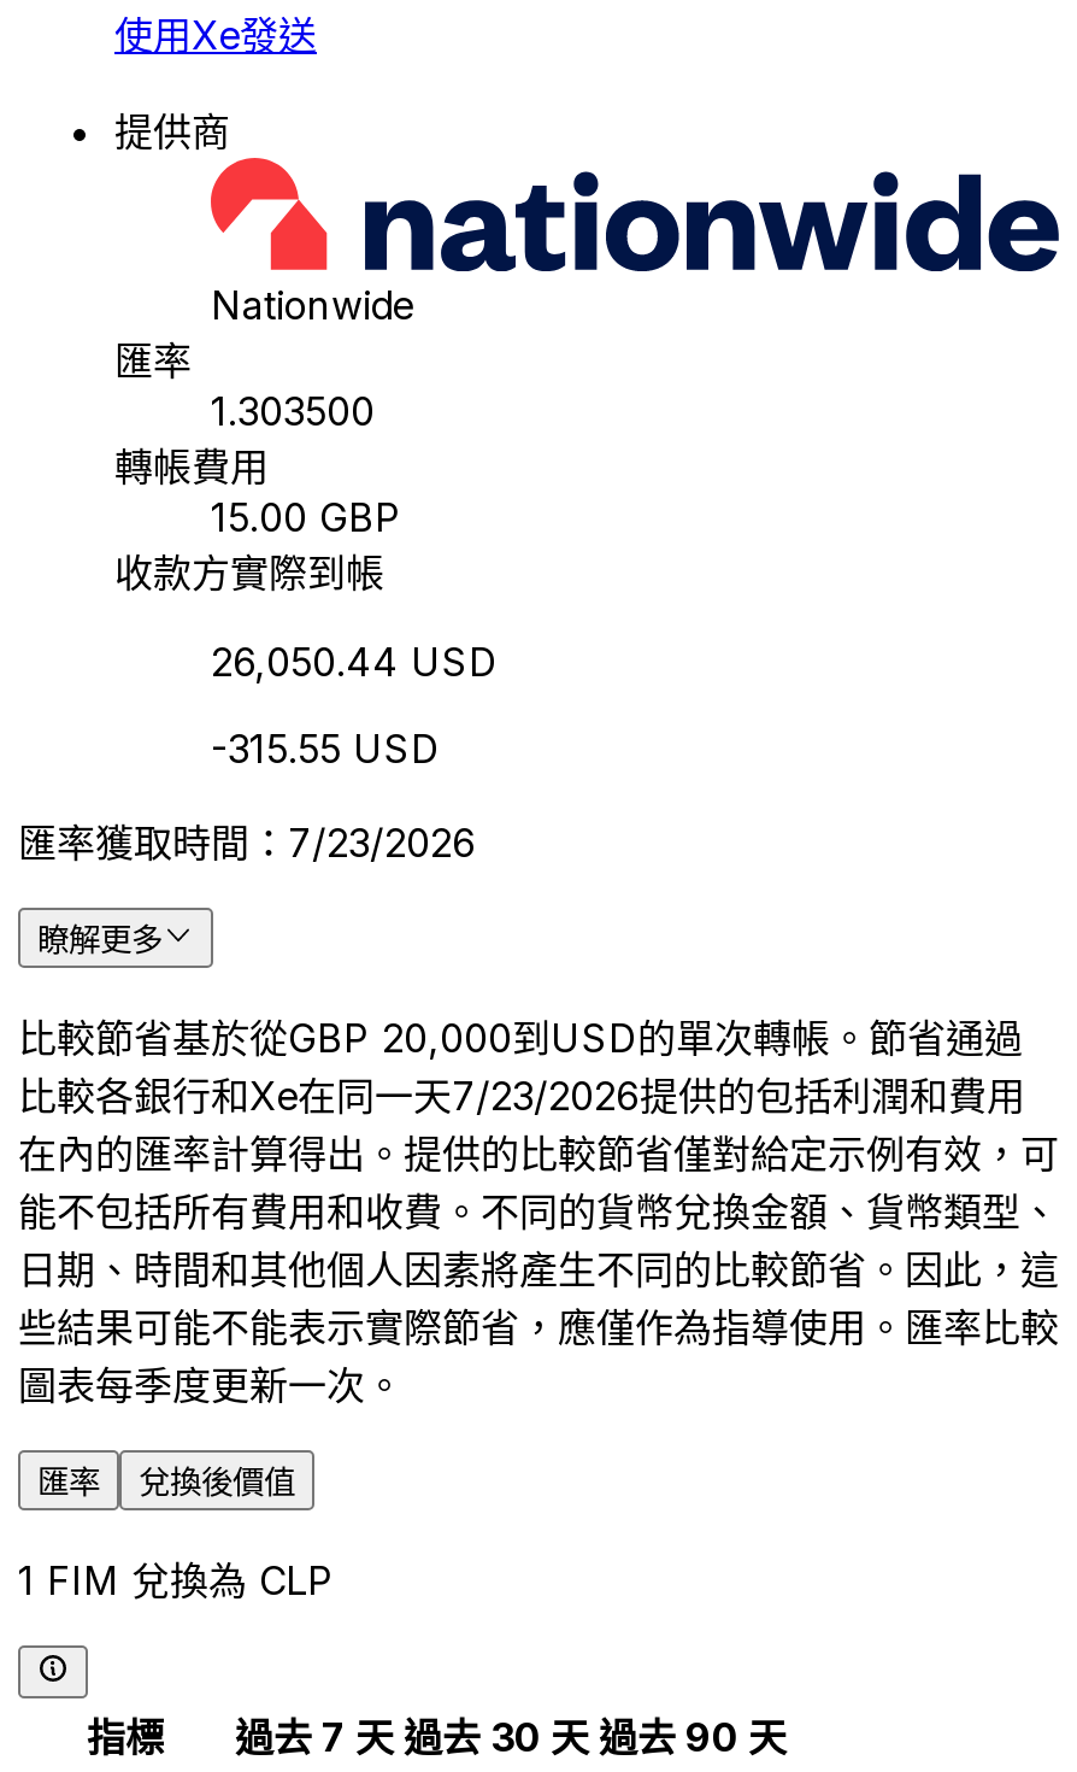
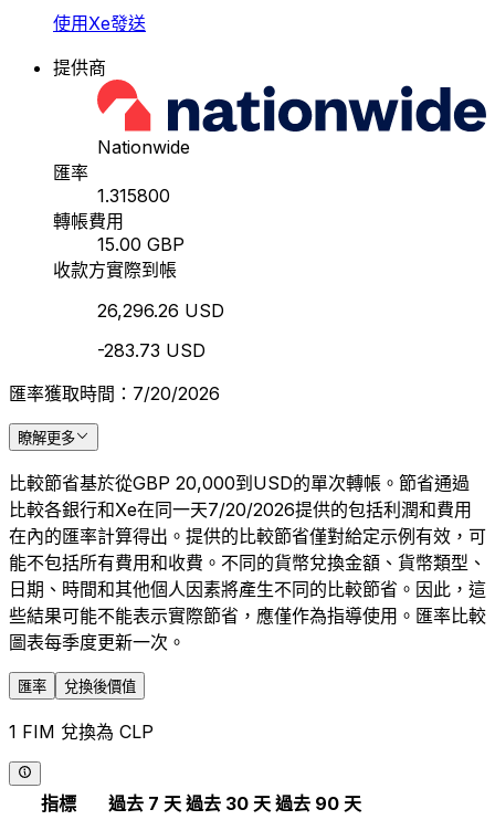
- 1.303500
+ 1.315800

- 26,050.44 USD
+ 26,296.26 USD

- -315.55 USD
+ -283.73 USD

- 匯率獲取時間：7/23/2026
+ 匯率獲取時間：7/20/2026

- 比較各銀行和Xe在同一天7/23/2026提供的包括利潤和費用
+ 比較各銀行和Xe在同一天7/20/2026提供的包括利潤和費用
